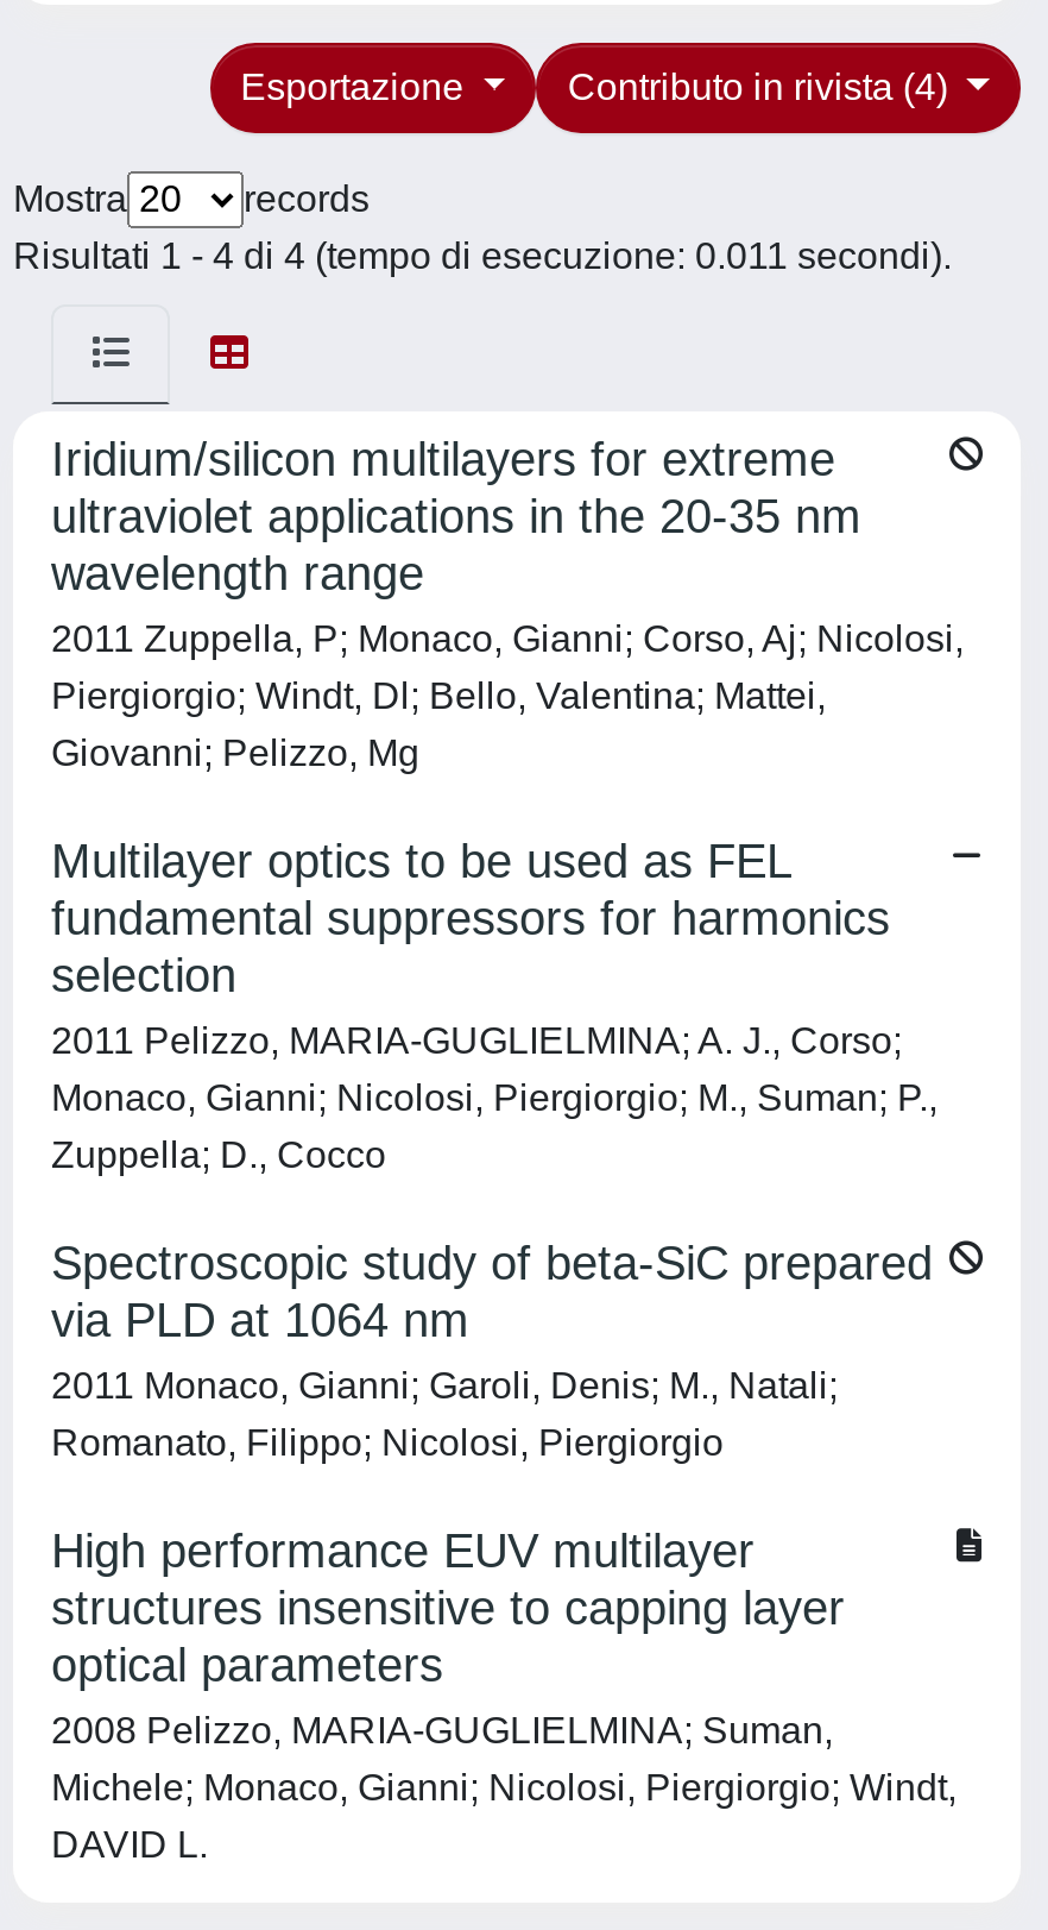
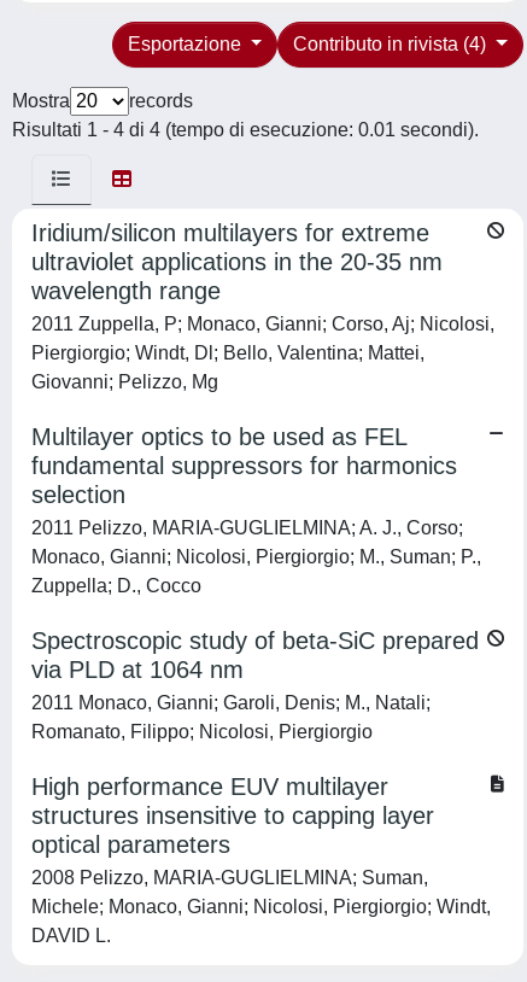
- Risultati 1 - 4 di 4 (tempo di esecuzione: 0.011 secondi).
+ Risultati 1 - 4 di 4 (tempo di esecuzione: 0.01 secondi).
